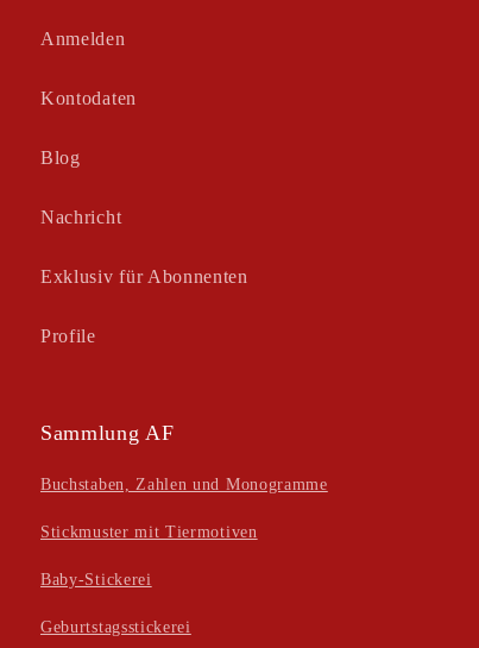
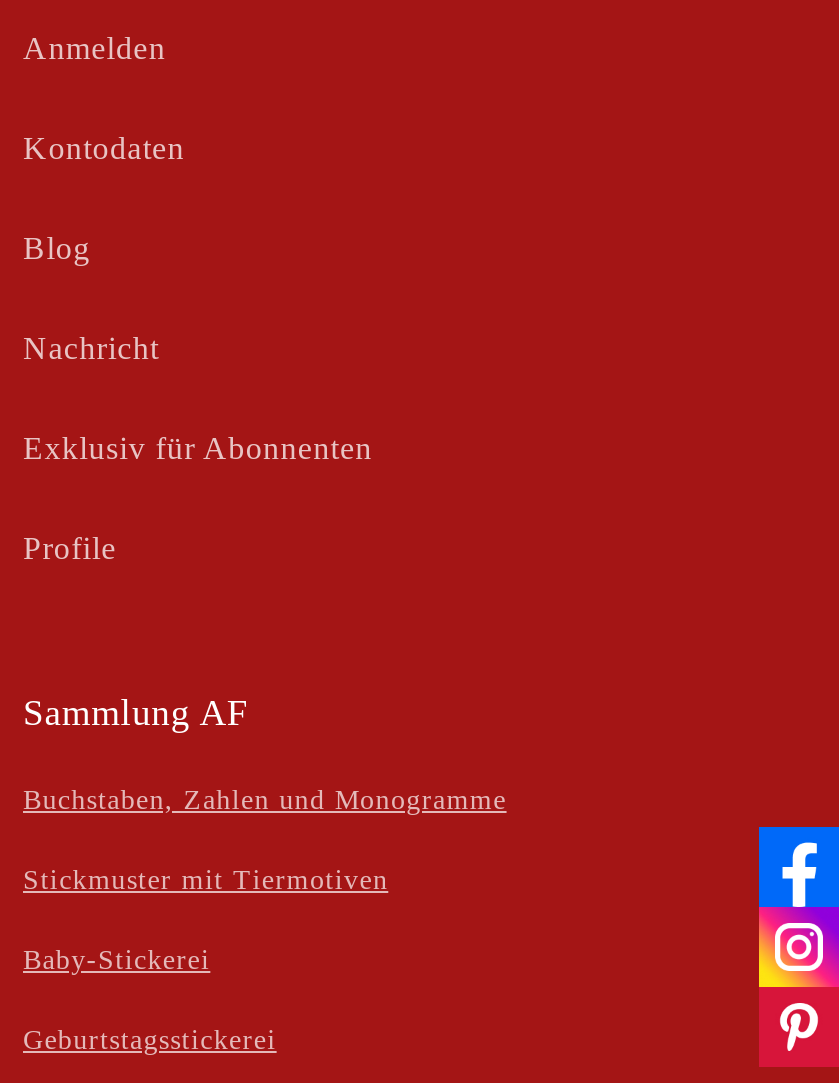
+ [image]
